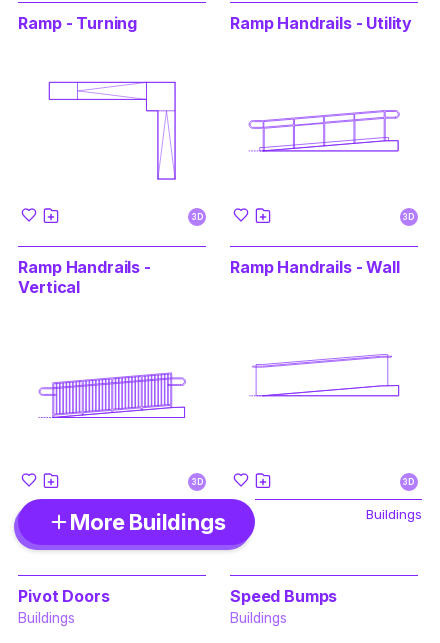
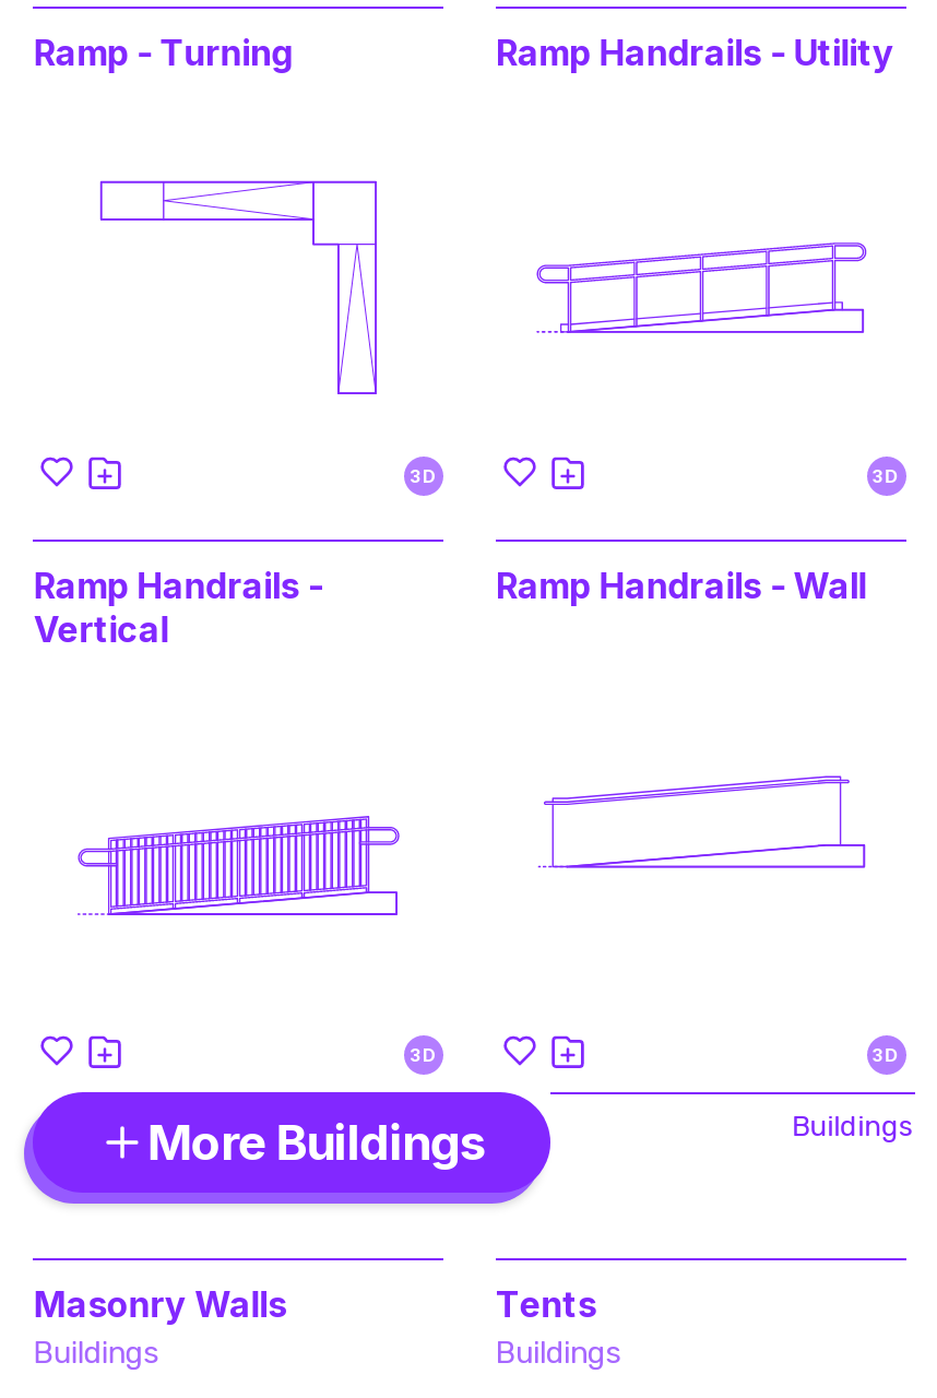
- Pivot Doors
+ Masonry Walls

- Speed Bumps
+ Tents
